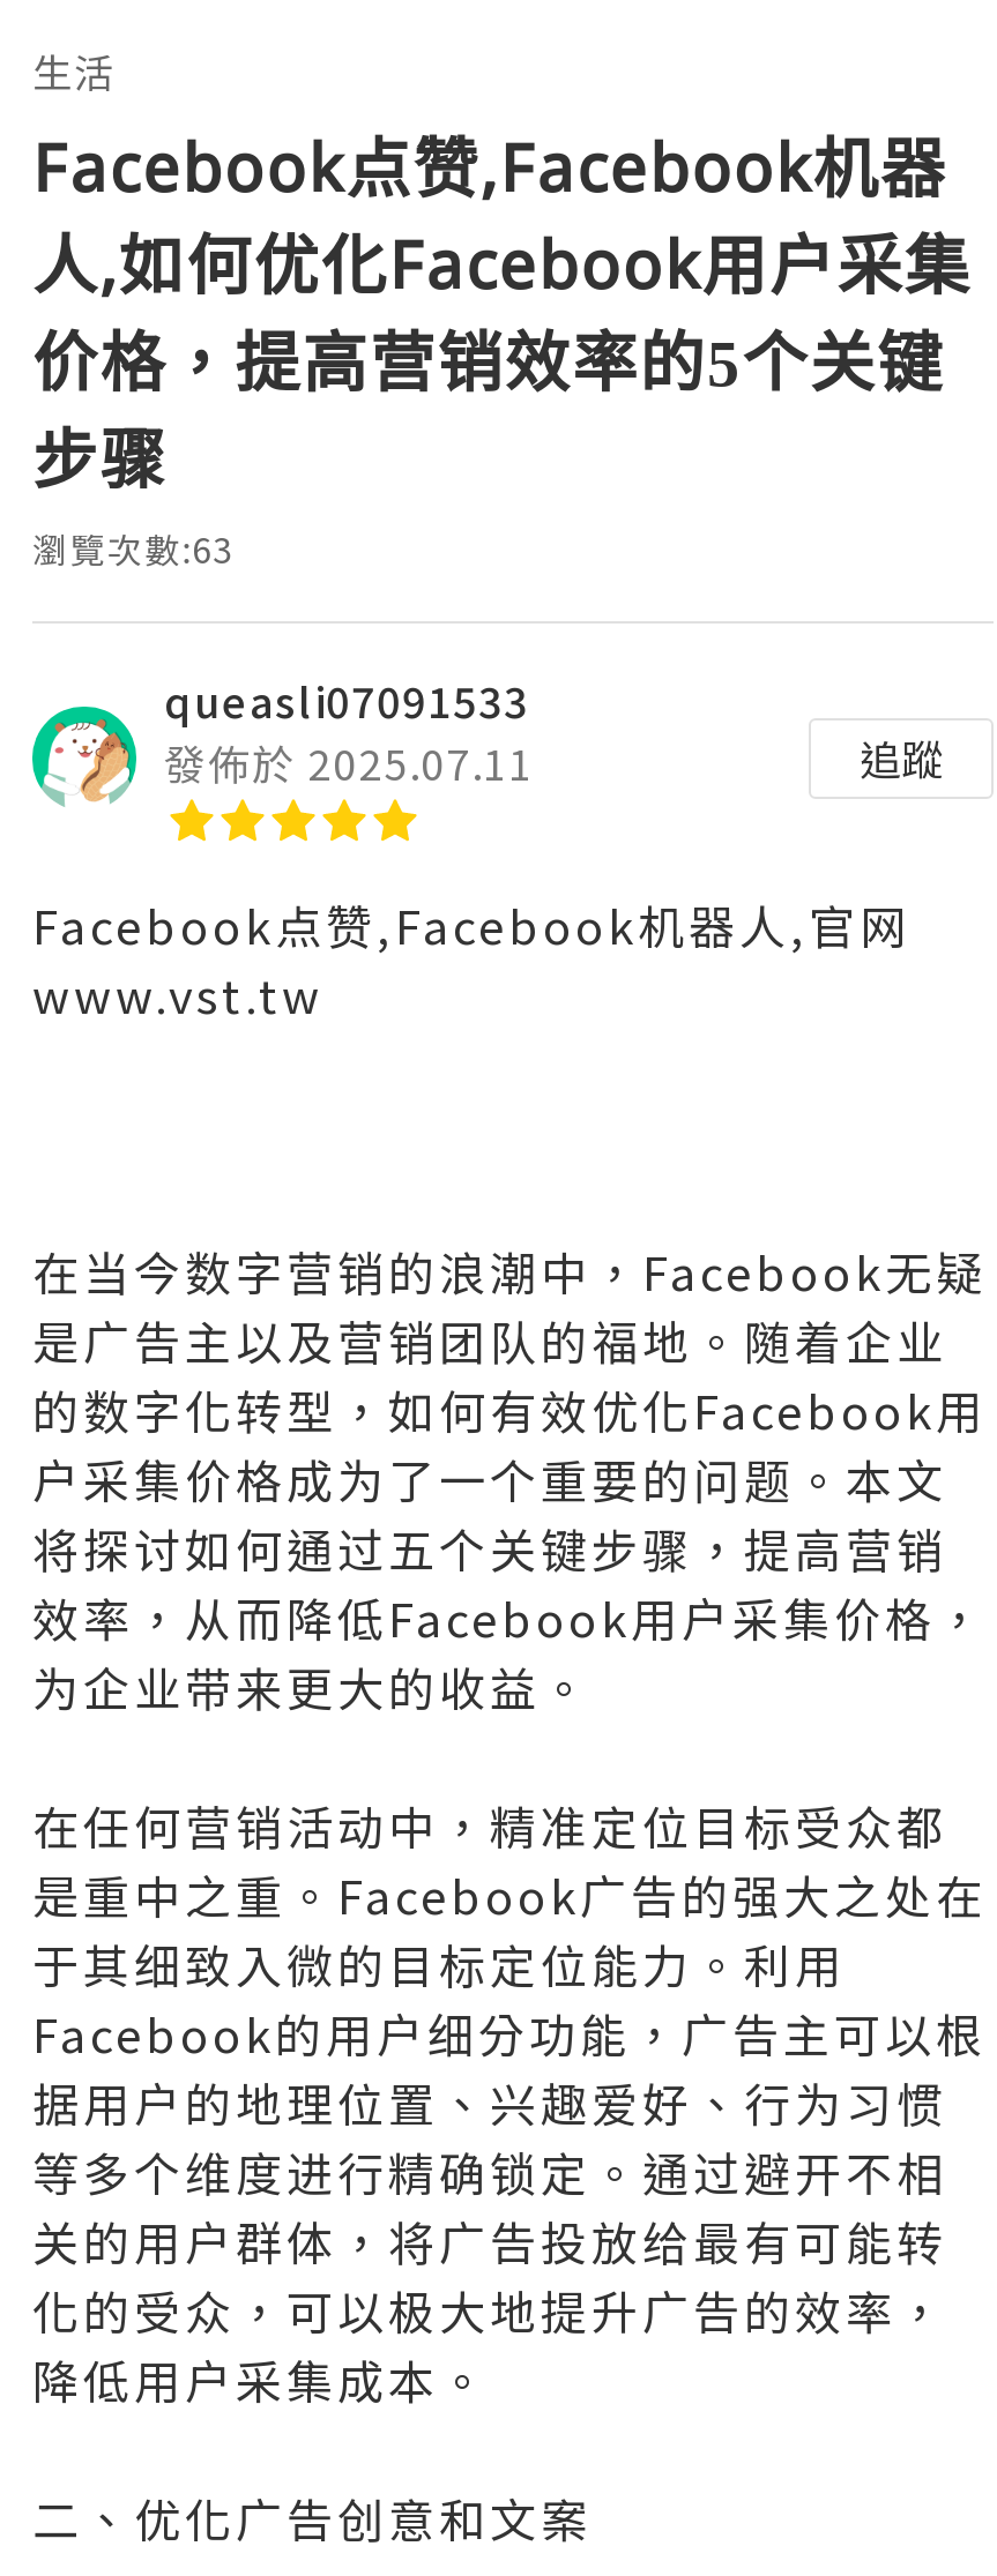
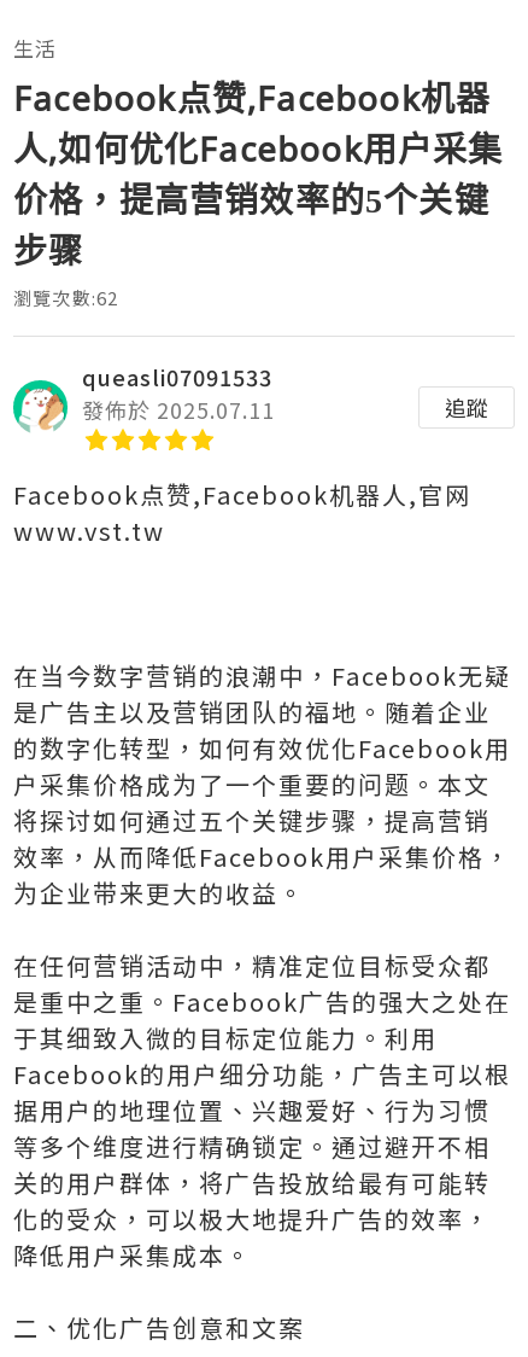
- 瀏覽次數:63
+ 瀏覽次數:62
